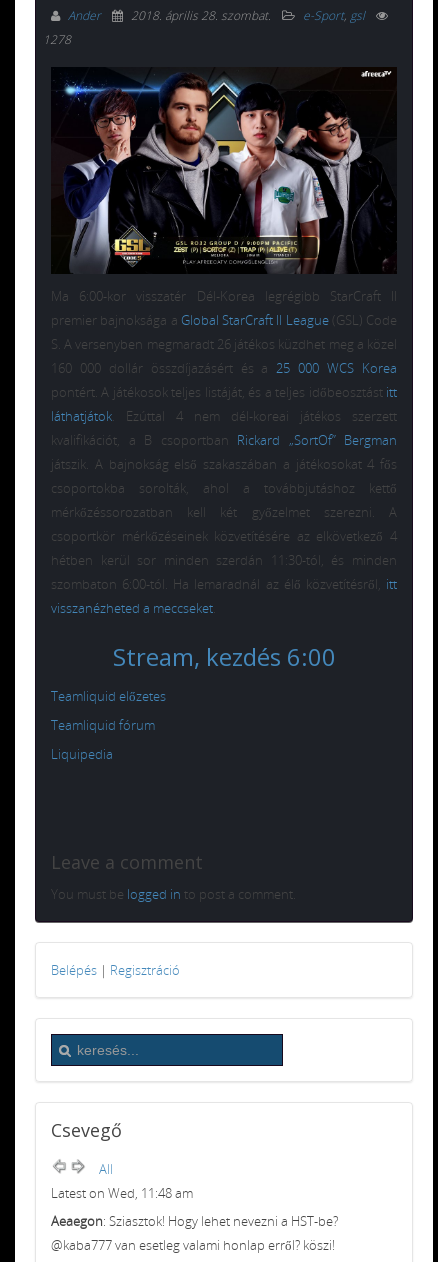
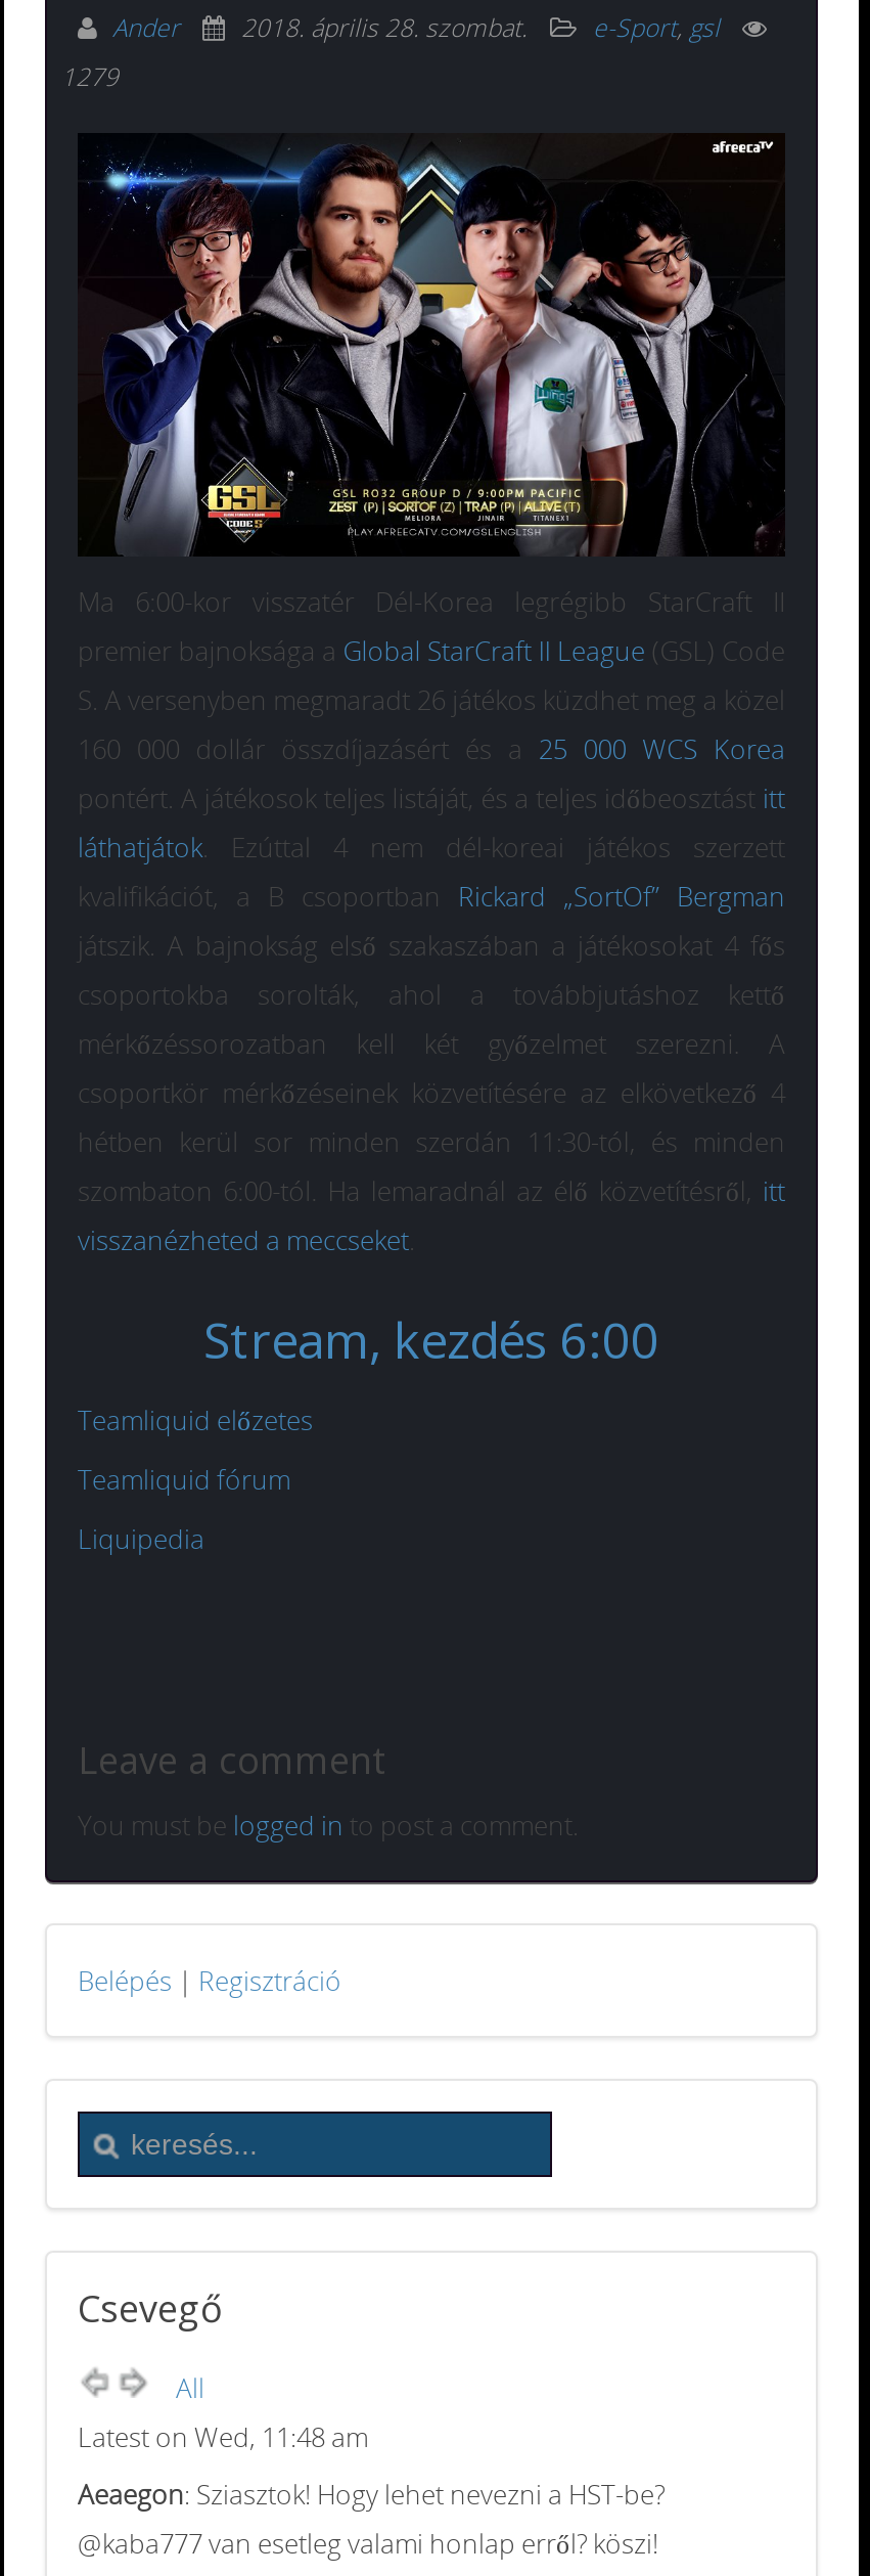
- 1278
+ 1279
